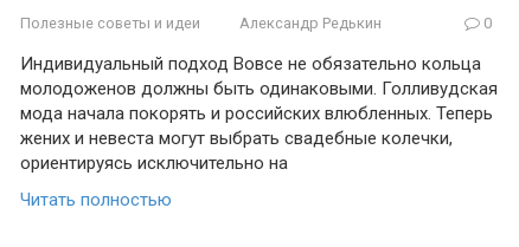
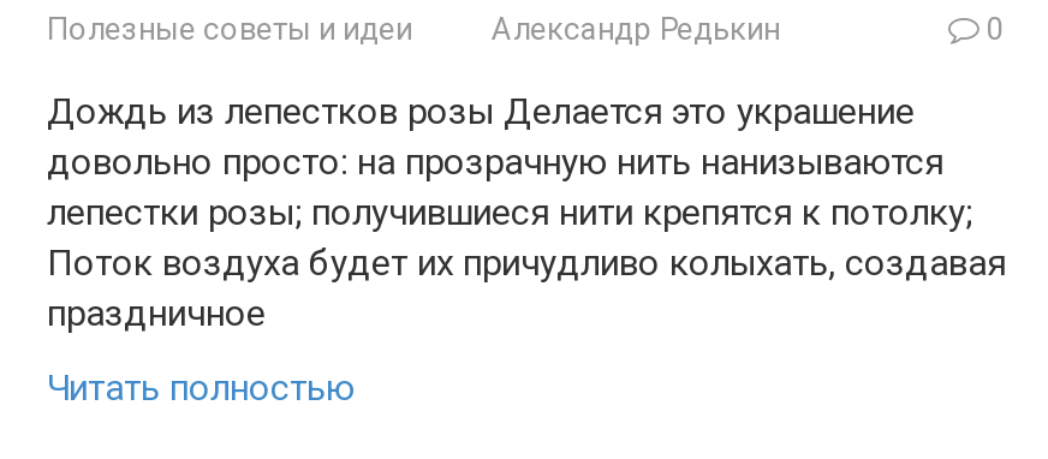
- Индивидуальный подход Вовсе не обязательно кольца
- молодоженов должны быть одинаковыми. Голливудская
- мода начала покорять и российских влюбленных. Теперь
- жених и невеста могут выбрать свадебные колечки,
- ориентируясь исключительно на
+ Дождь из лепестков розы Делается это украшение
+ довольно просто: на прозрачную нить нанизываются
+ лепестки розы; получившиеся нити крепятся к потолку;
+ Поток воздуха будет их причудливо колыхать, создавая
+ праздничное
